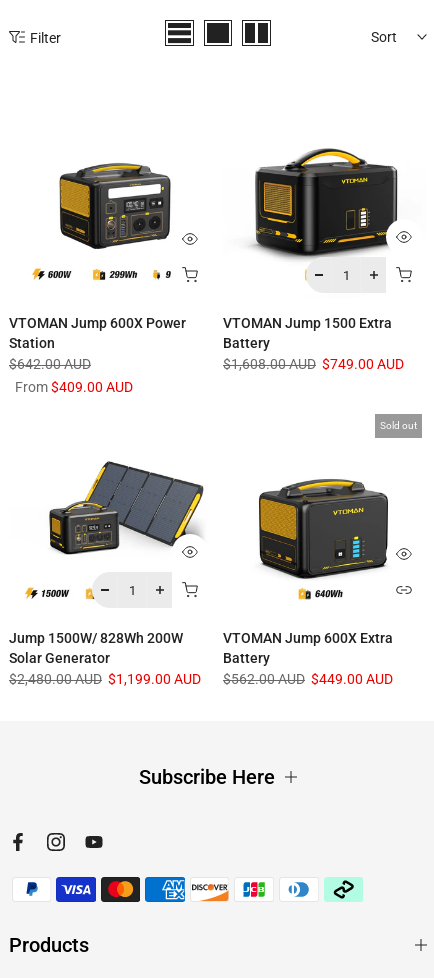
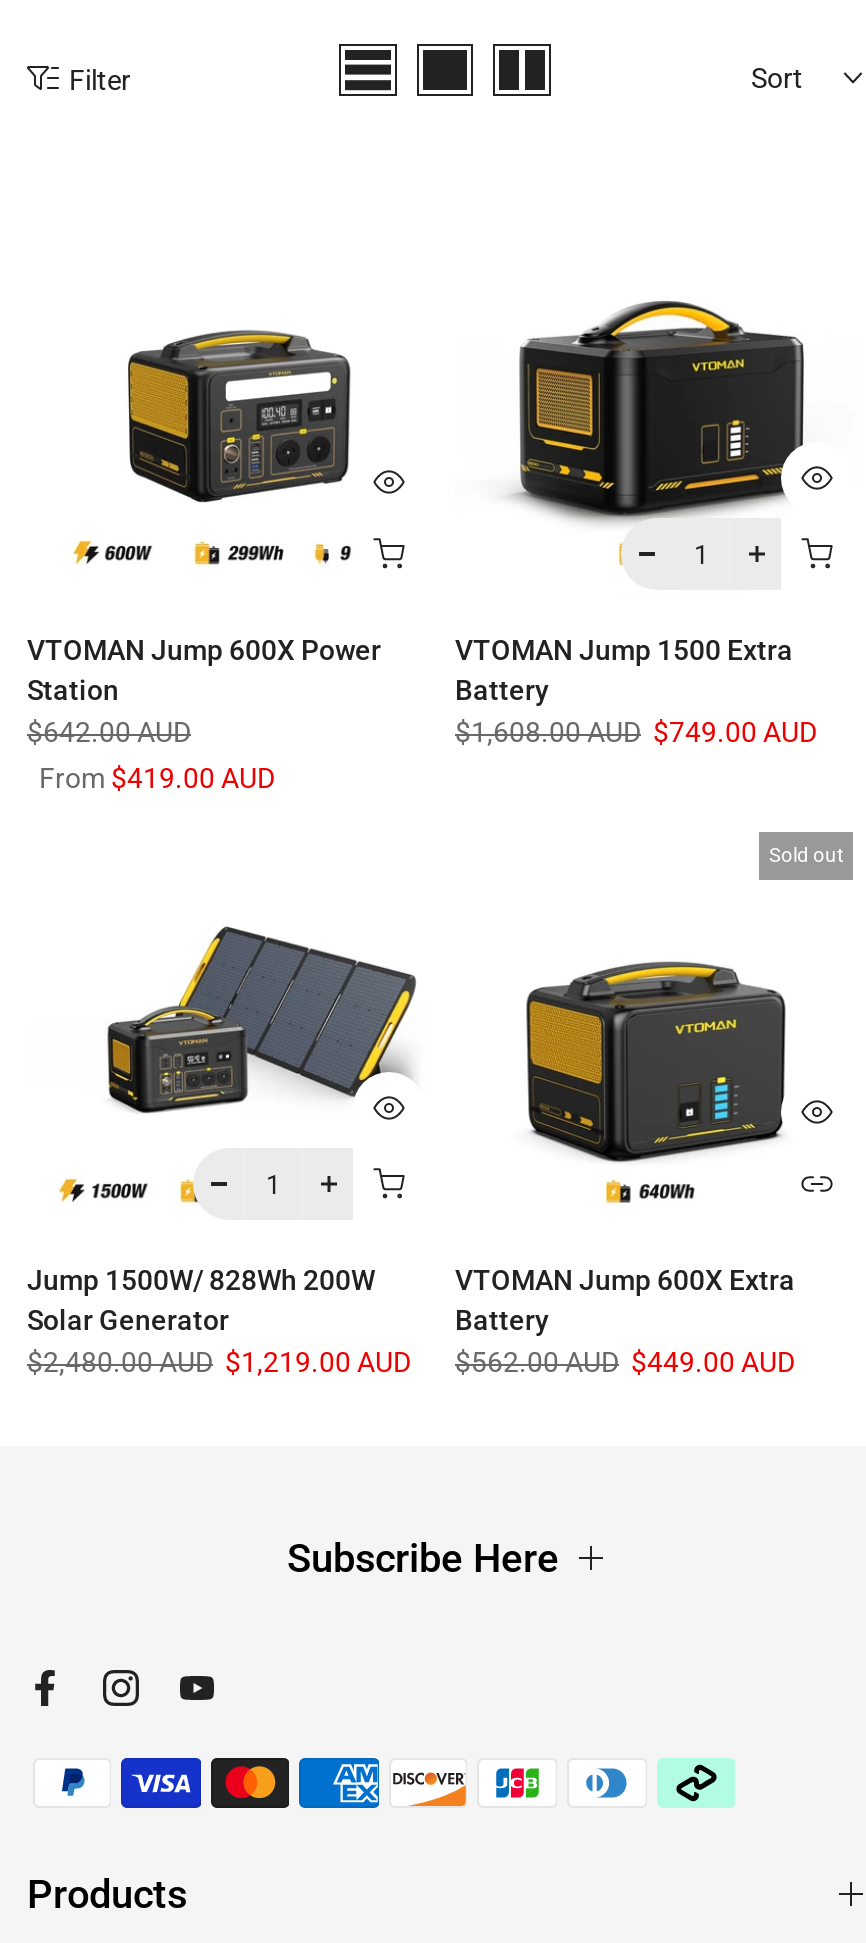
- From $409.00 AUD
+ From $419.00 AUD

- $2,480.00 AUD $1,199.00 AUD $562.00 AUD $449.00 AUD
+ $2,480.00 AUD $1,219.00 AUD $562.00 AUD $449.00 AUD
